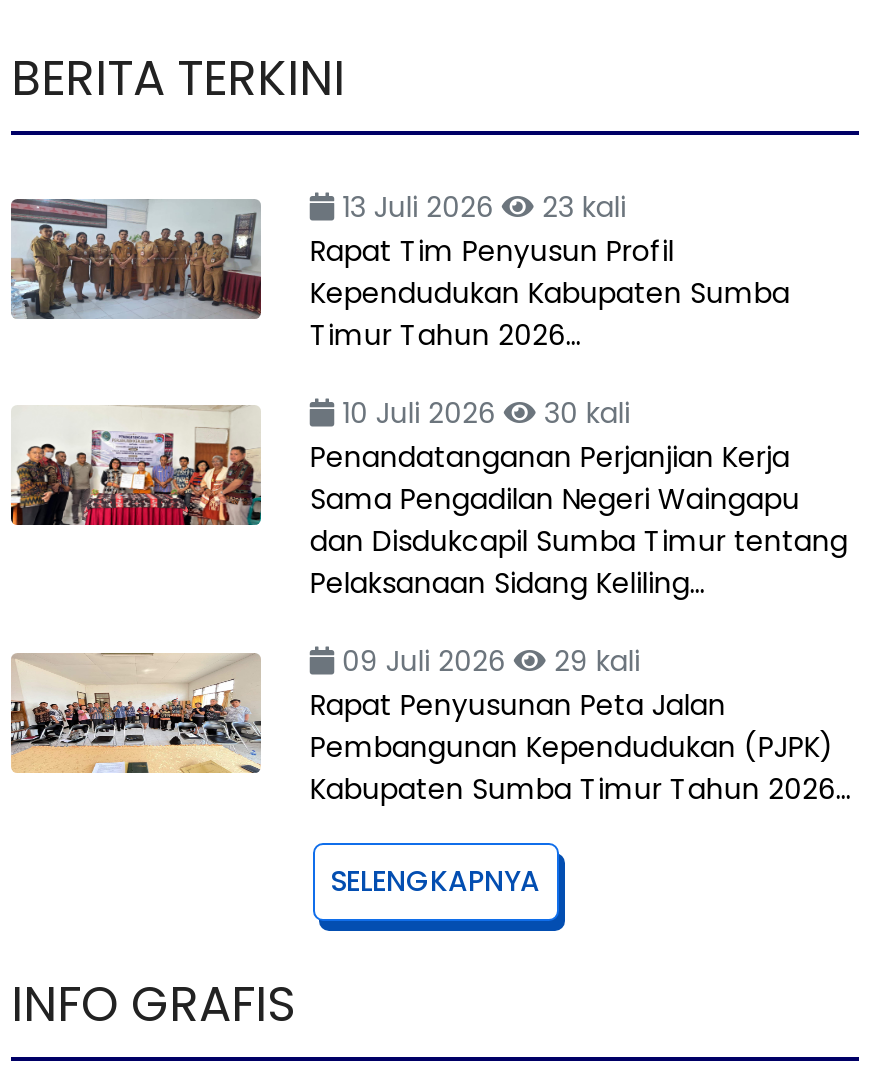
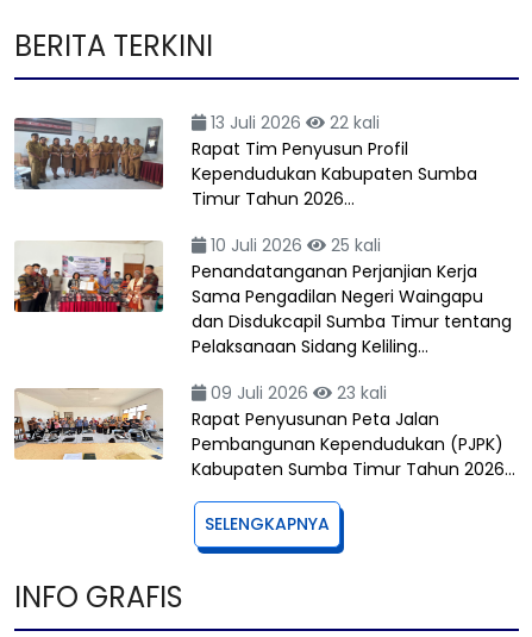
- 23 kali
+ 22 kali

- 10 Juli 2026 30 kali
+ 10 Juli 2026 25 kali

- 09 Juli 2026 29 kali
+ 09 Juli 2026 23 kali
